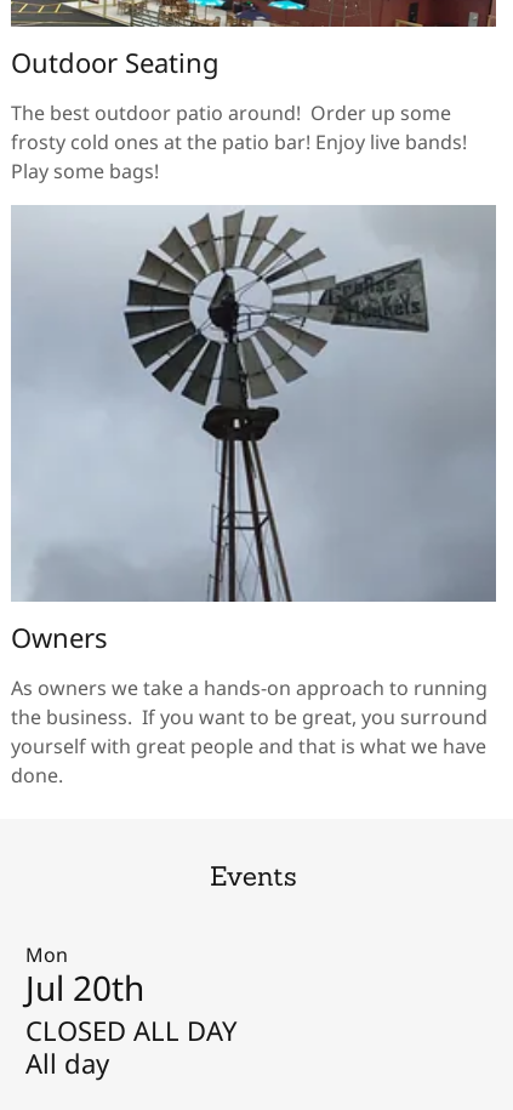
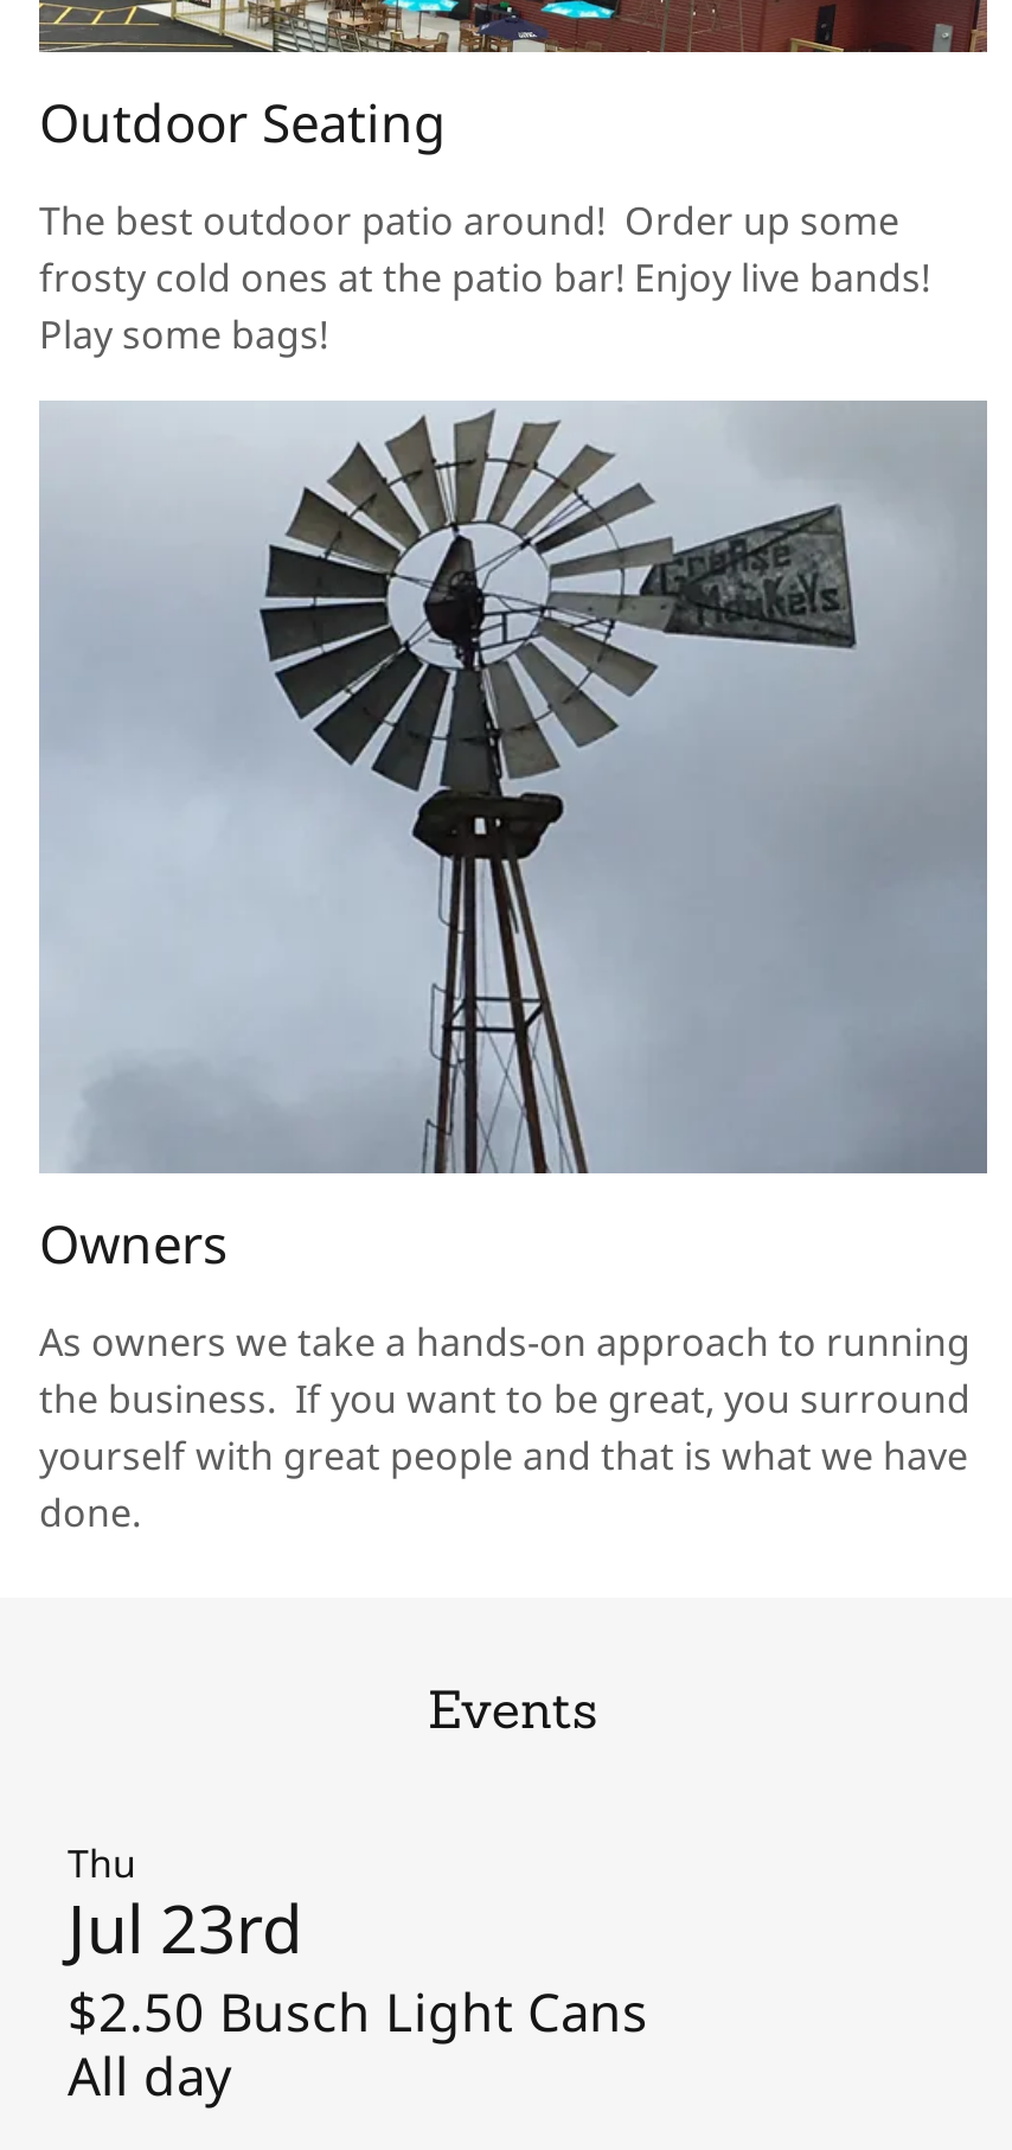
- Mon
- Jul 20th
- CLOSED ALL DAY
+ Thu
+ Jul 23rd
+ $2.50 Busch Light Cans
